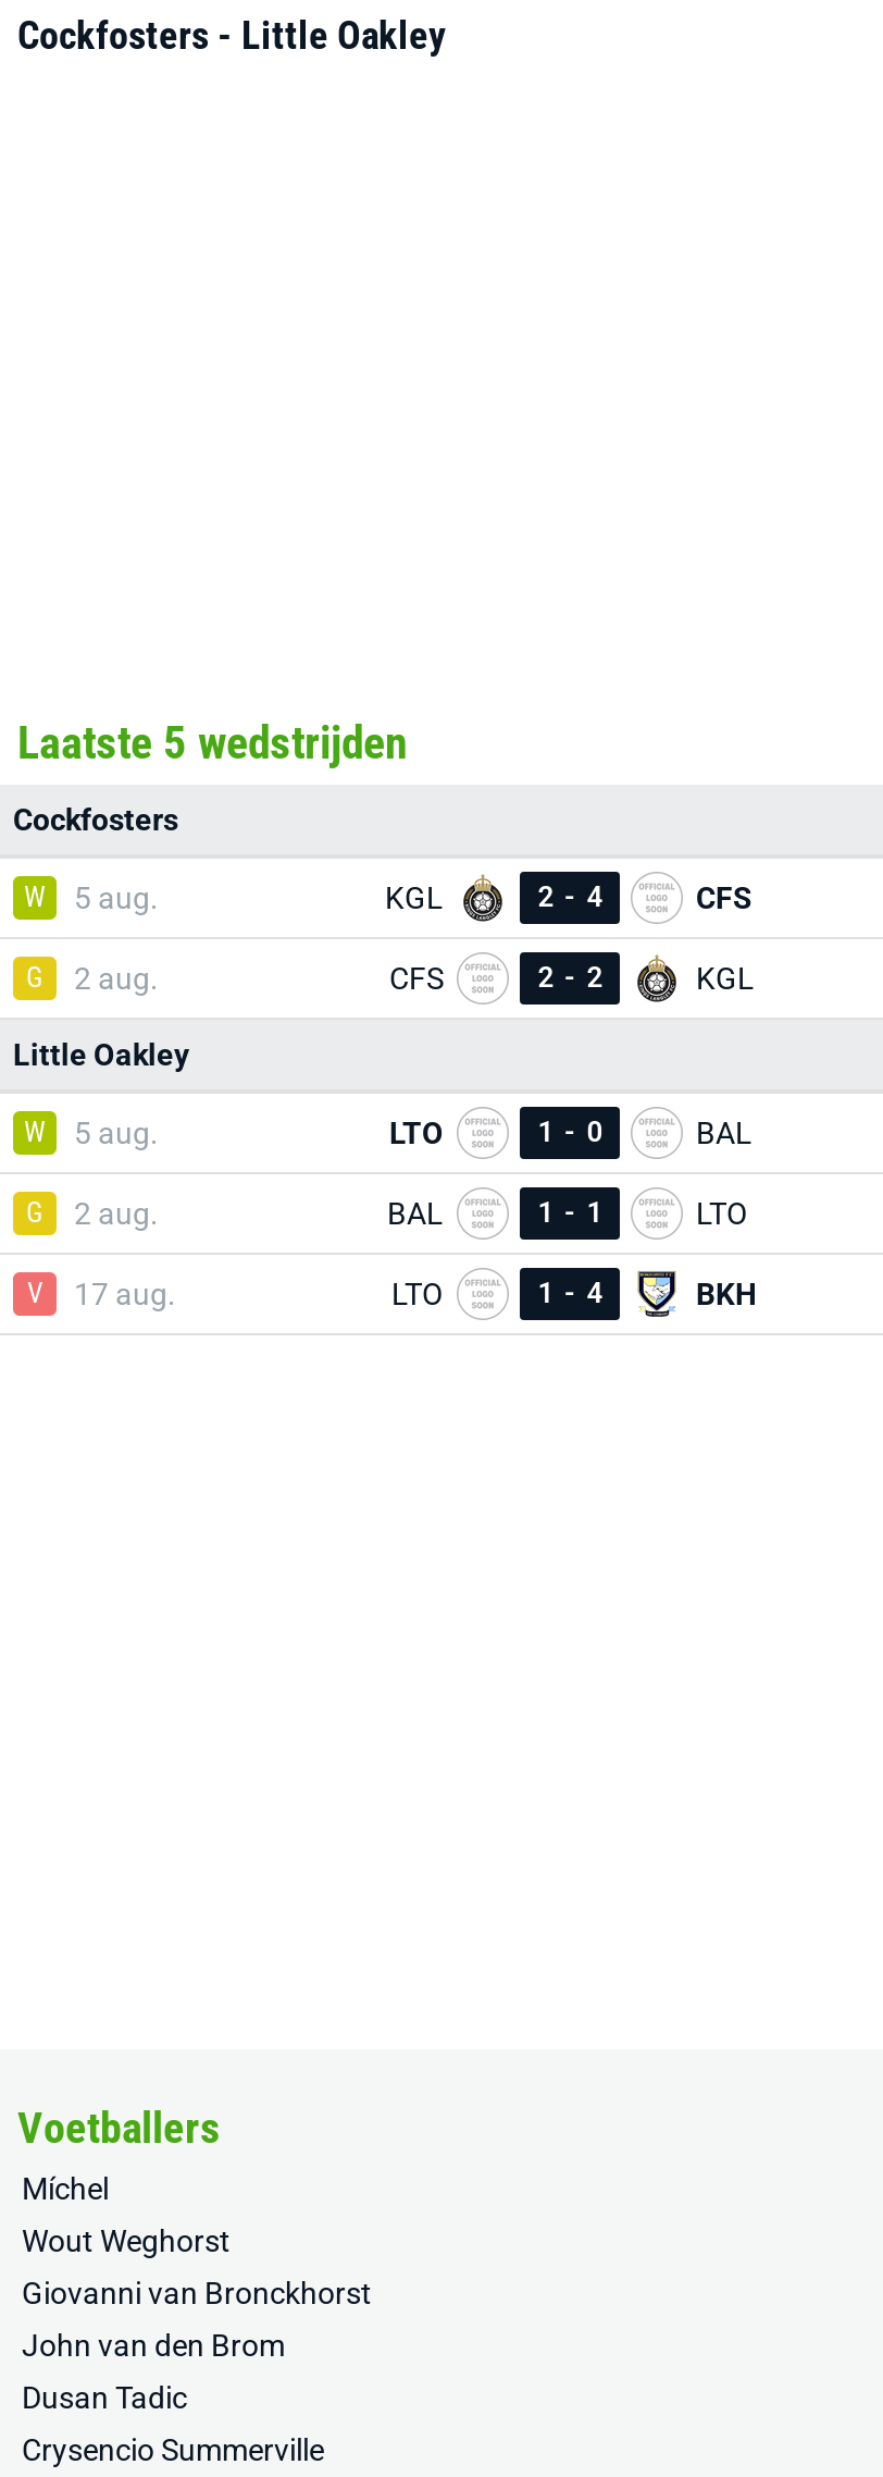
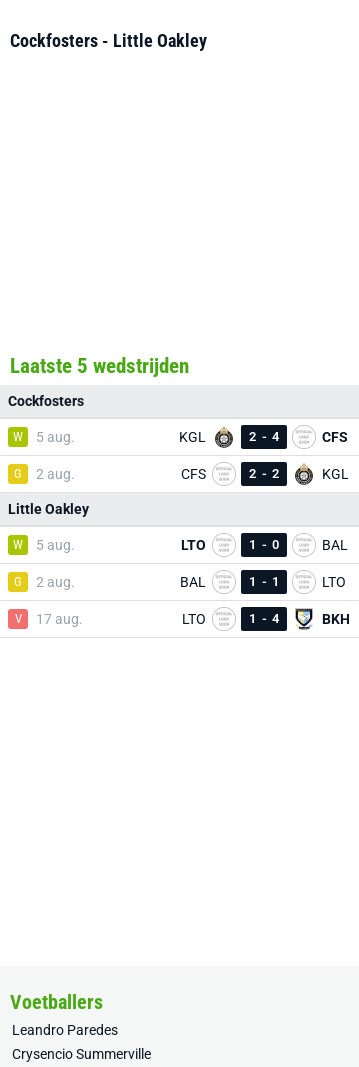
- Míchel
- Wout Weghorst
- Giovanni van Bronckhorst
- John van den Brom
- Dusan Tadic
+ Leandro Paredes
